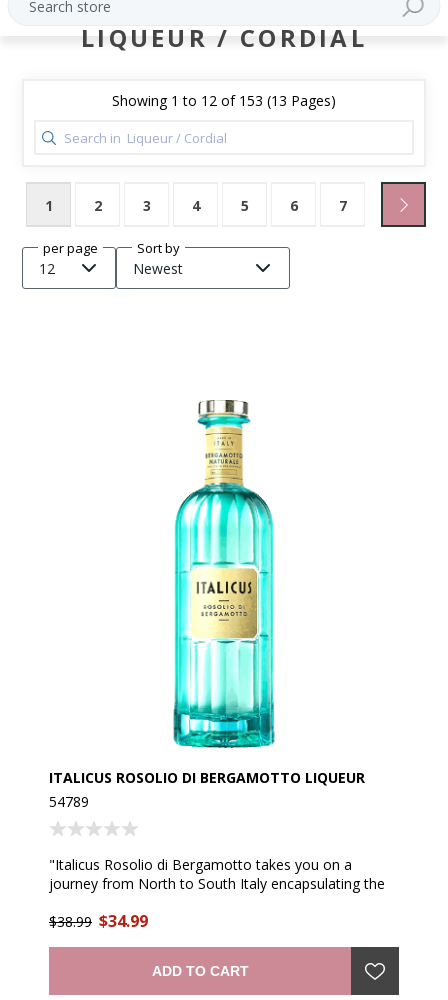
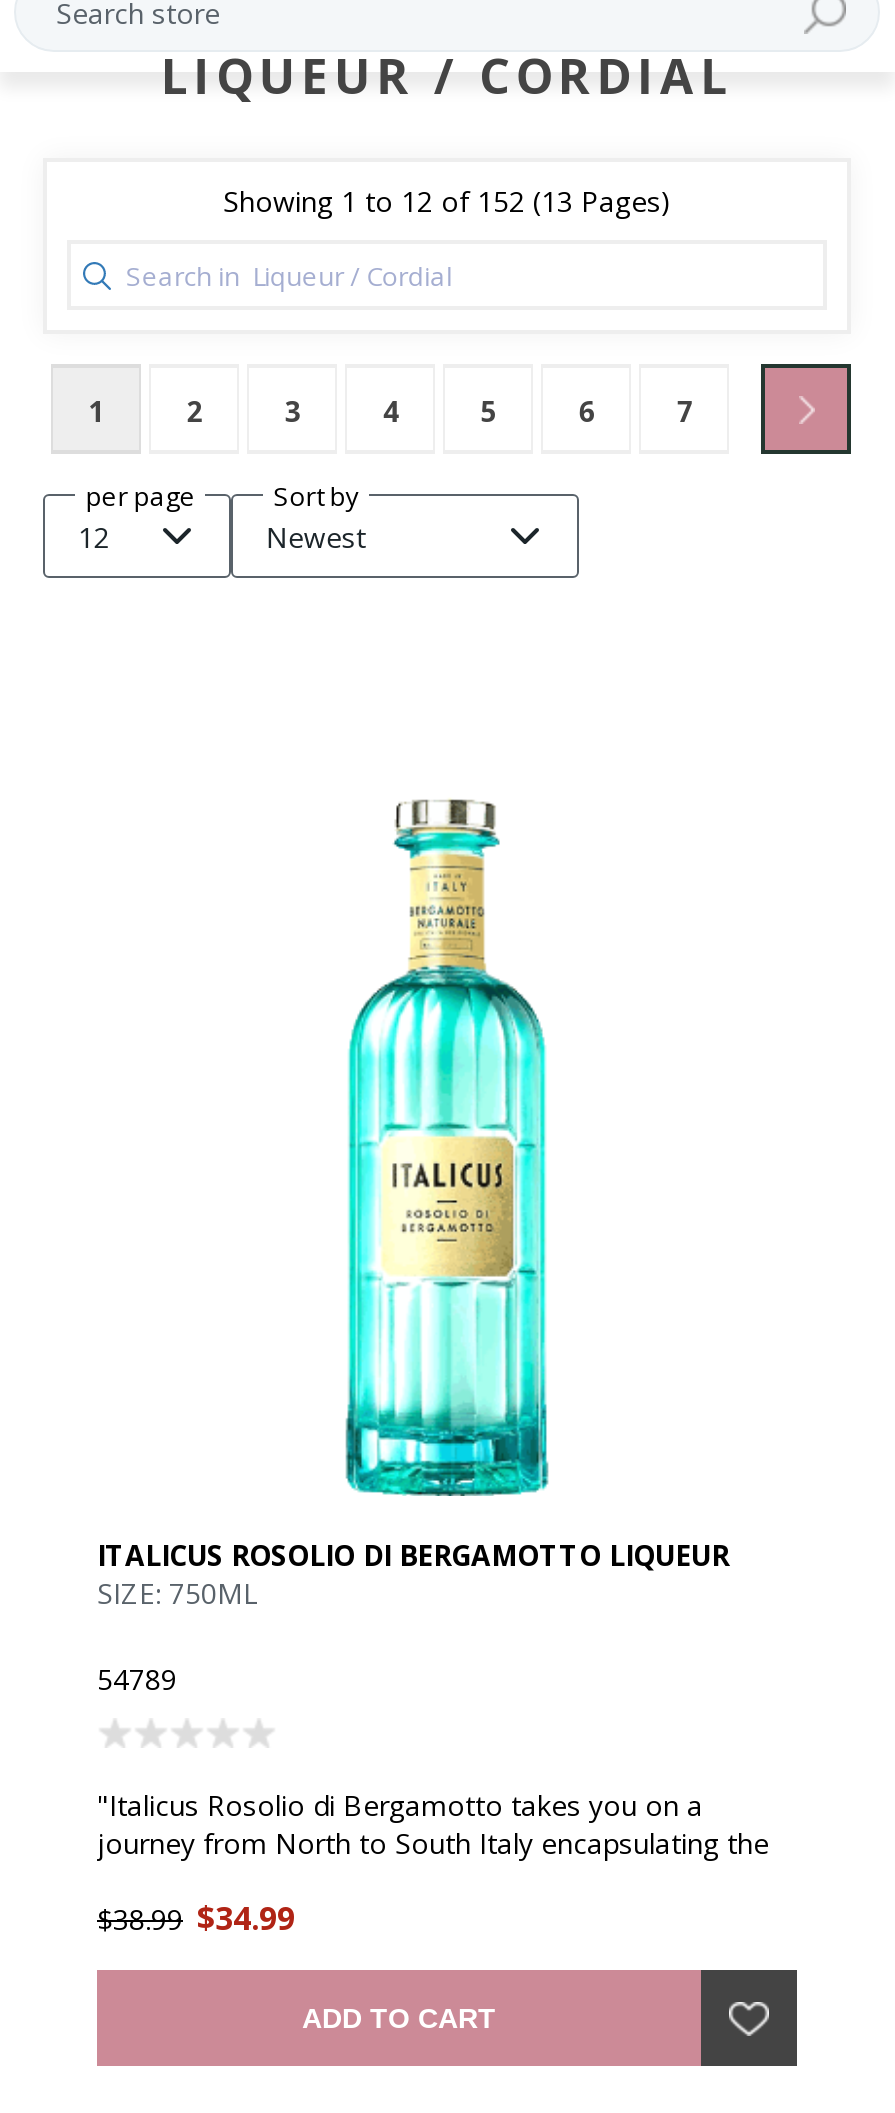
- Showing 1 to 12 of 153 (13 Pages)
+ Showing 1 to 12 of 152 (13 Pages)

+ SIZE: 750ML
